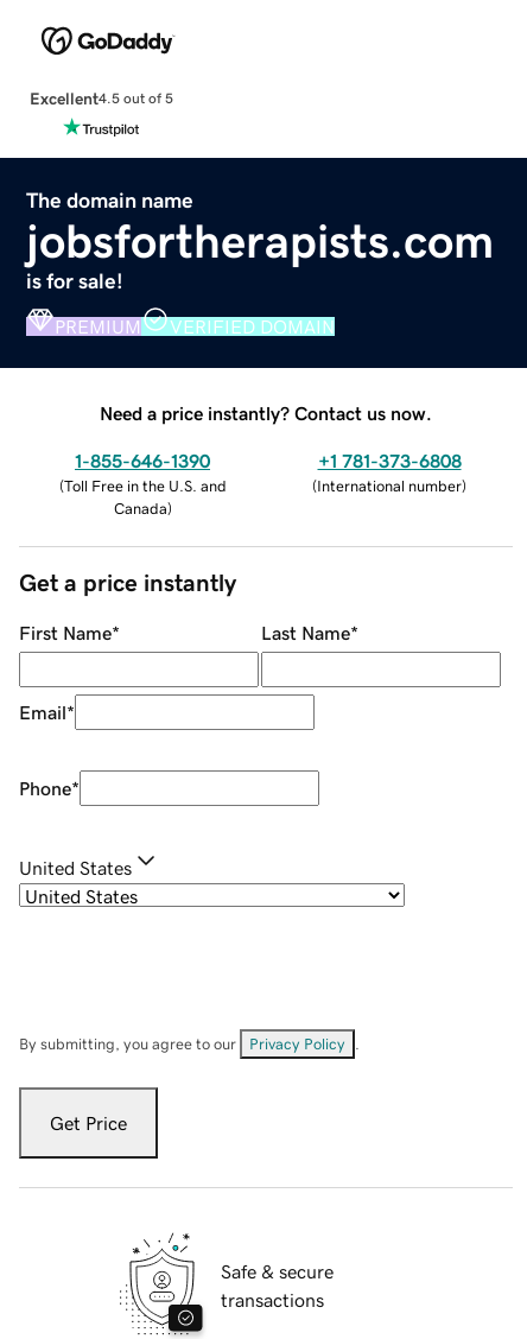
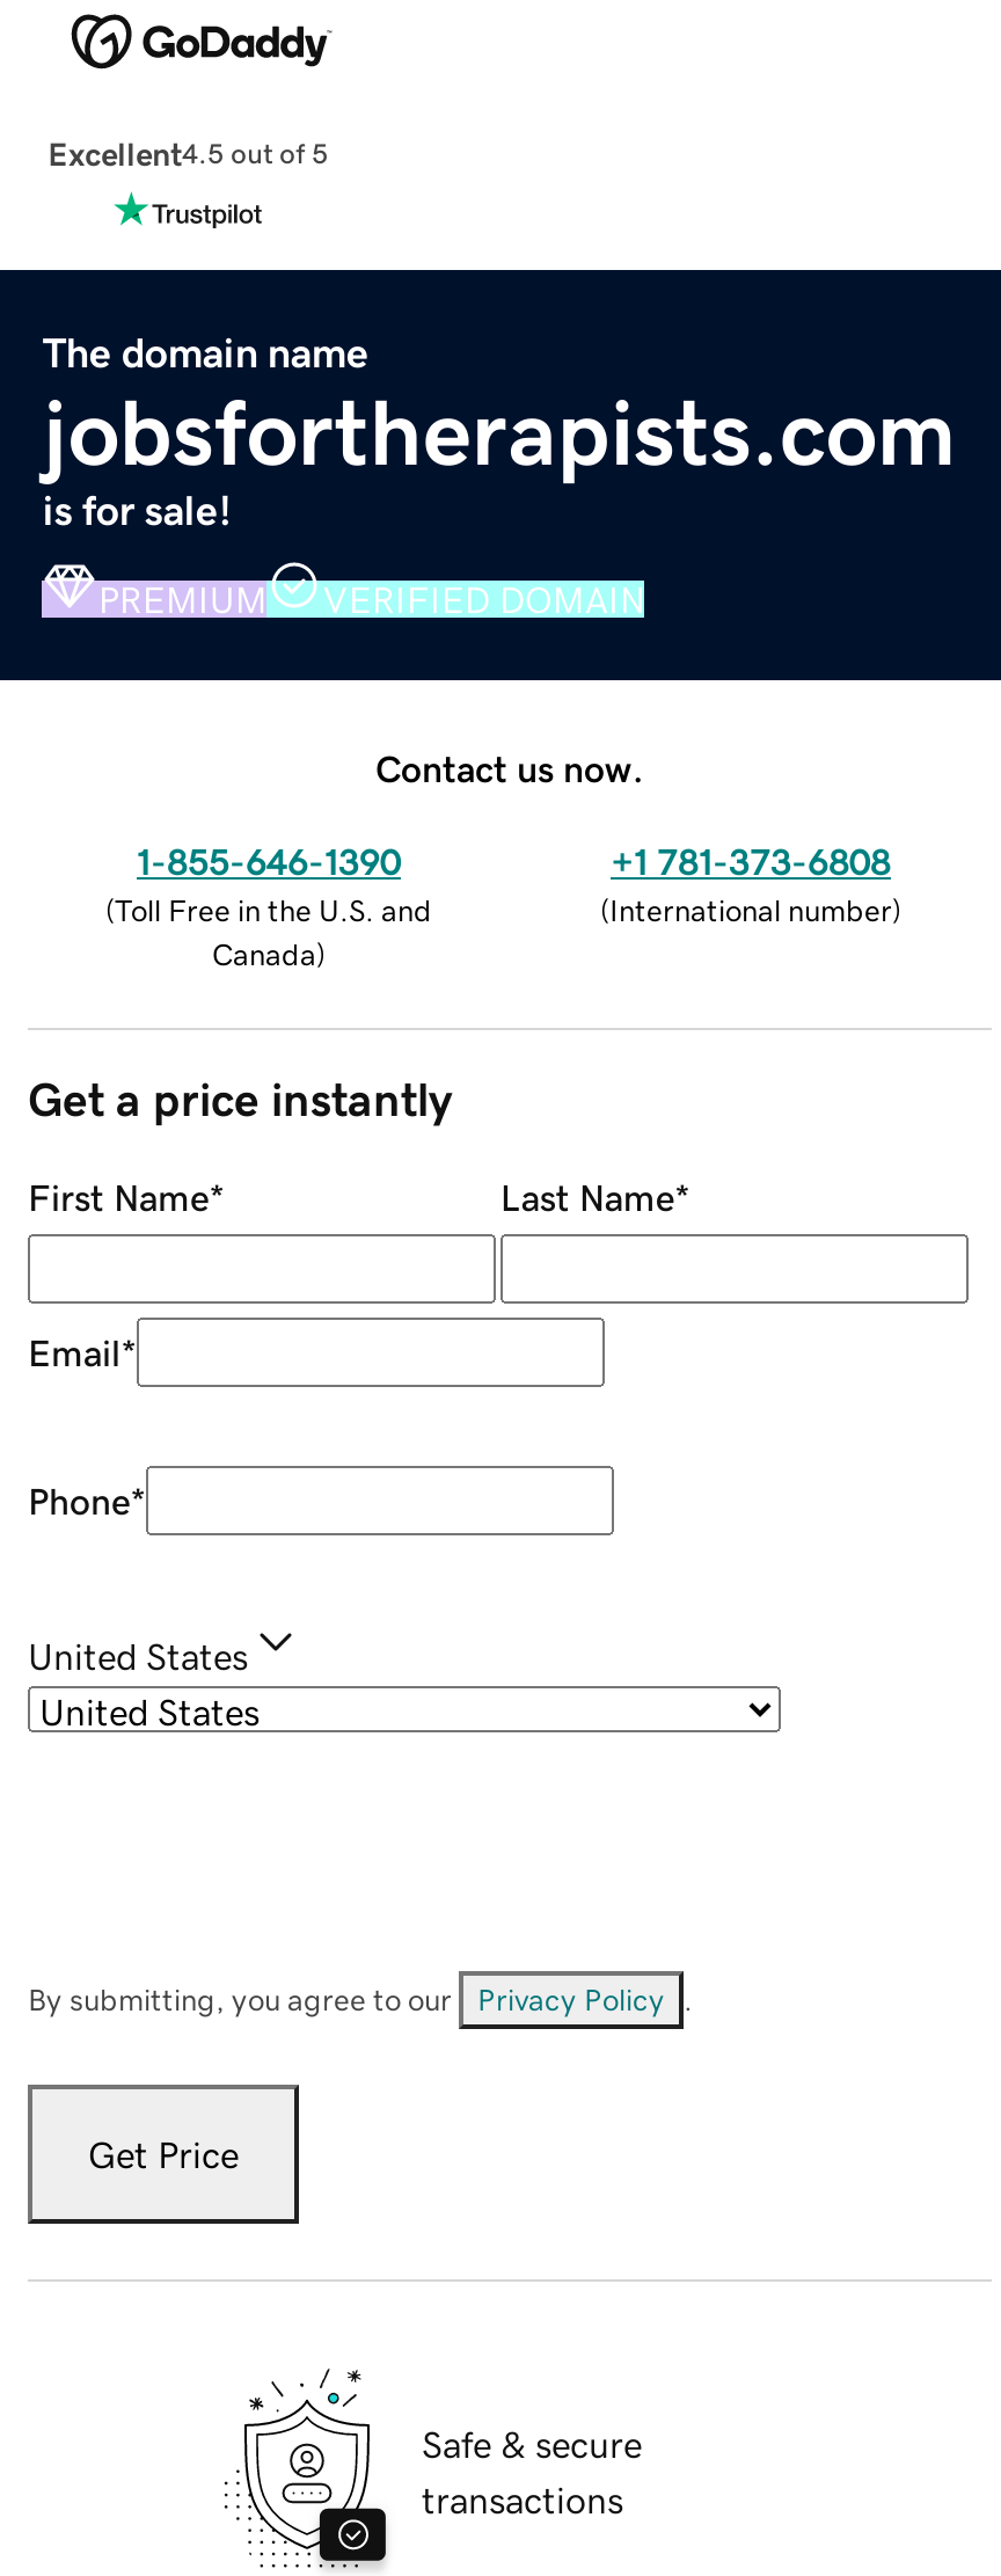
- Need a price instantly? Contact us now.
+ Contact us now.
